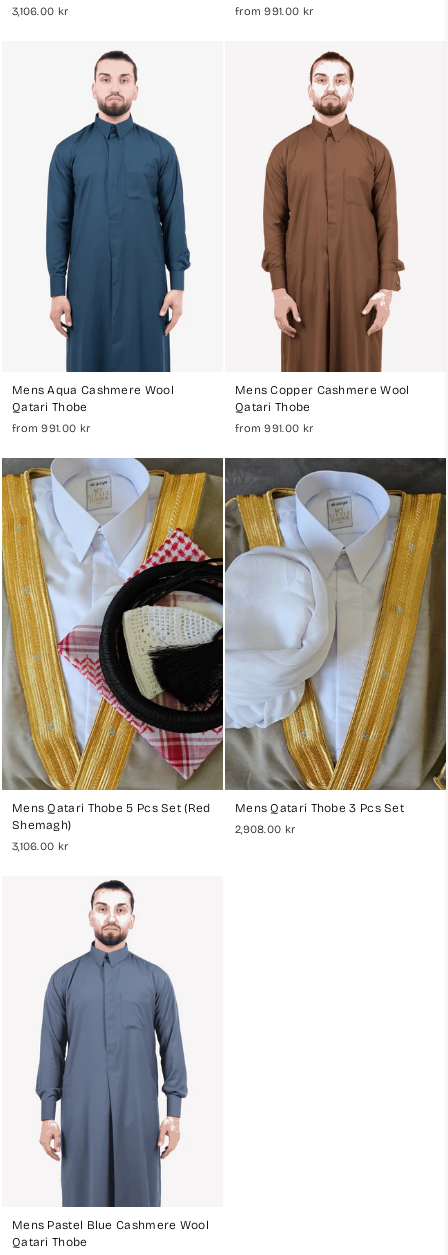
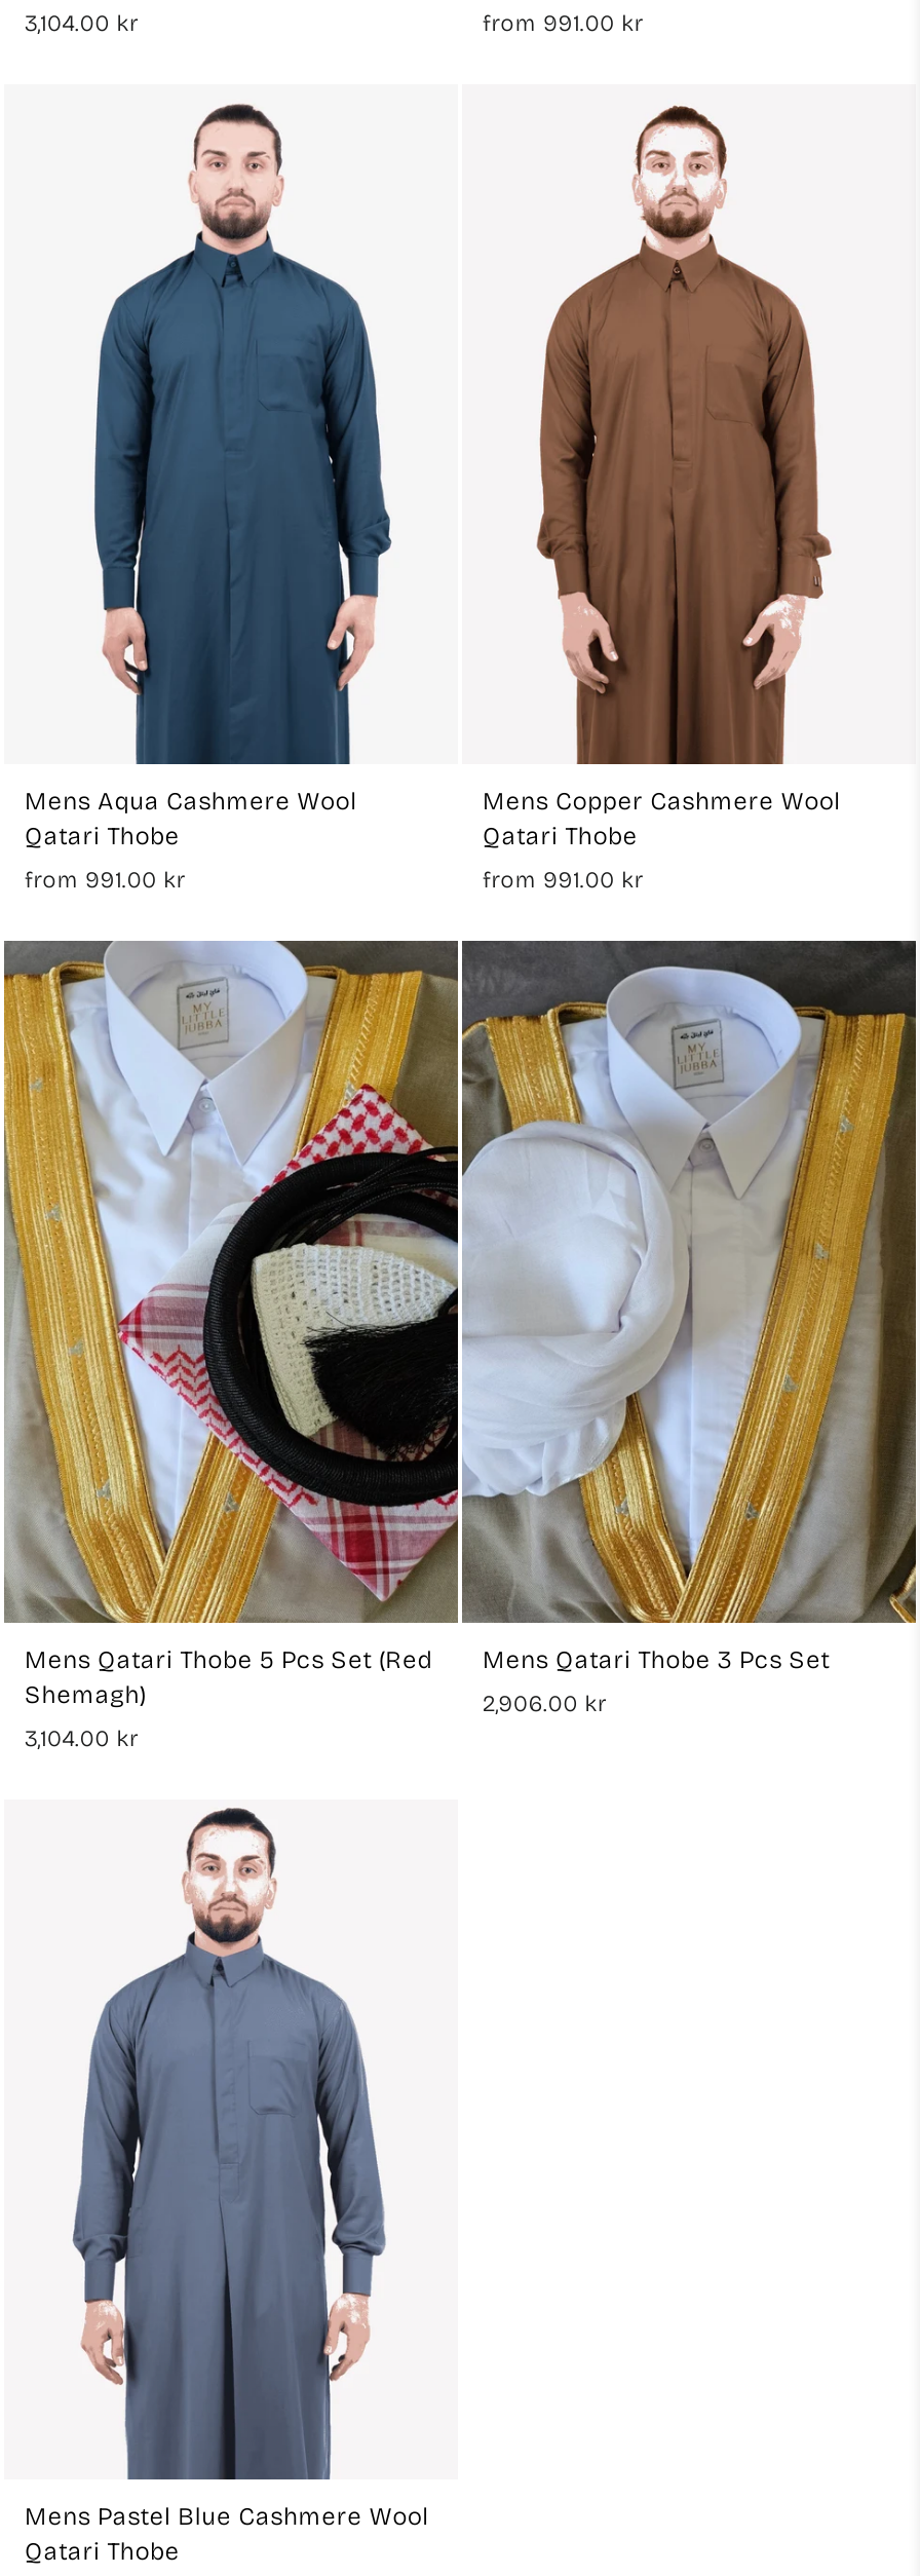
- 3,106.00 kr
+ 3,104.00 kr

- 2,908.00 kr
+ 2,906.00 kr

- 3,106.00 kr
+ 3,104.00 kr
